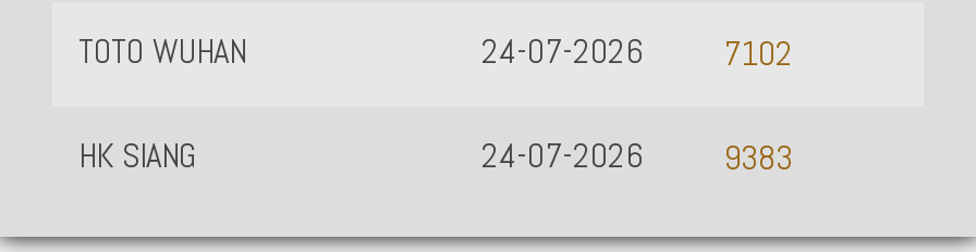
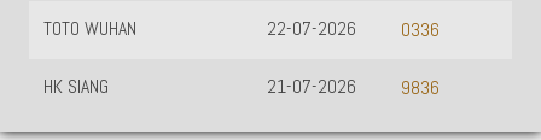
- 24-07-2026
+ 22-07-2026

- 7102
+ 0336

- 24-07-2026
+ 21-07-2026

- 9383
+ 9836
